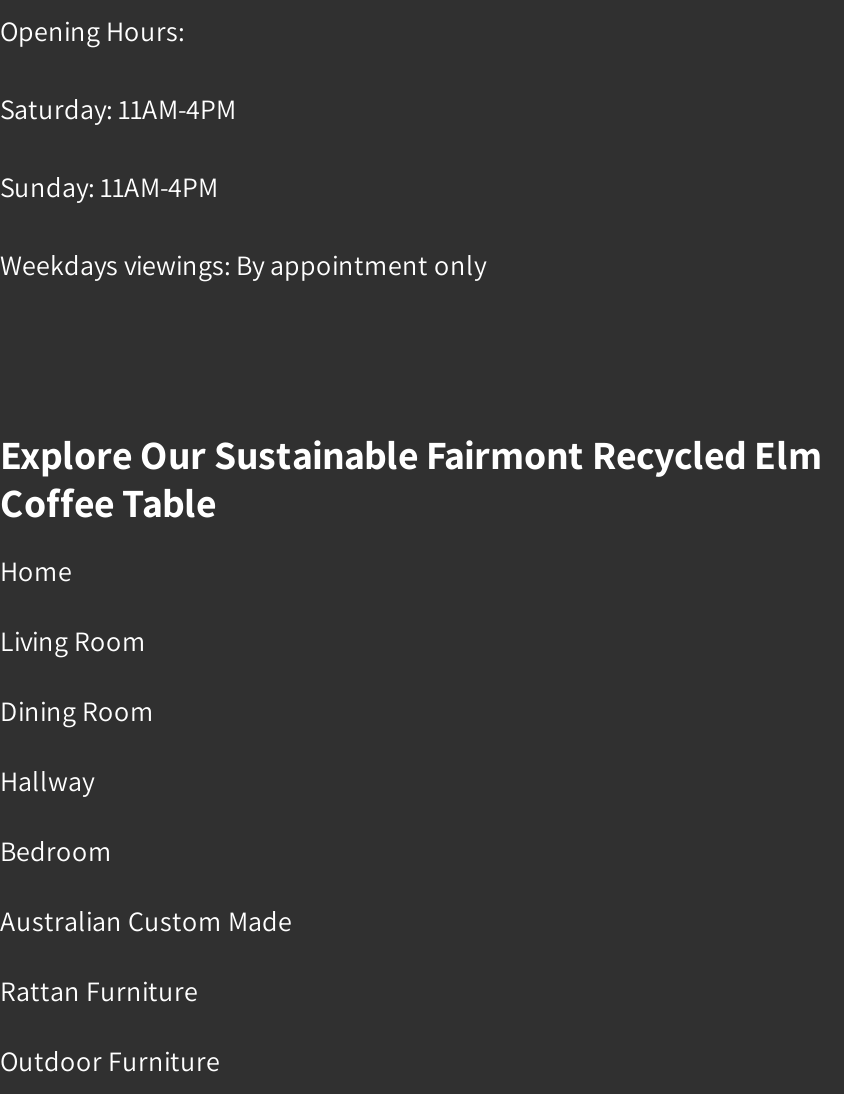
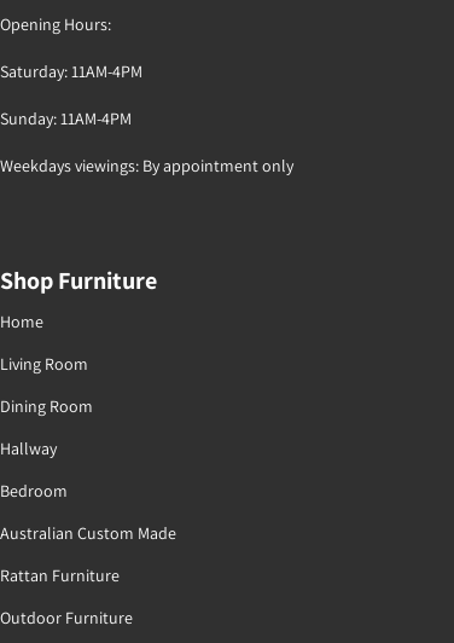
- Explore Our Sustainable Fairmont Recycled Elm
- Coffee Table
+ Shop Furniture
